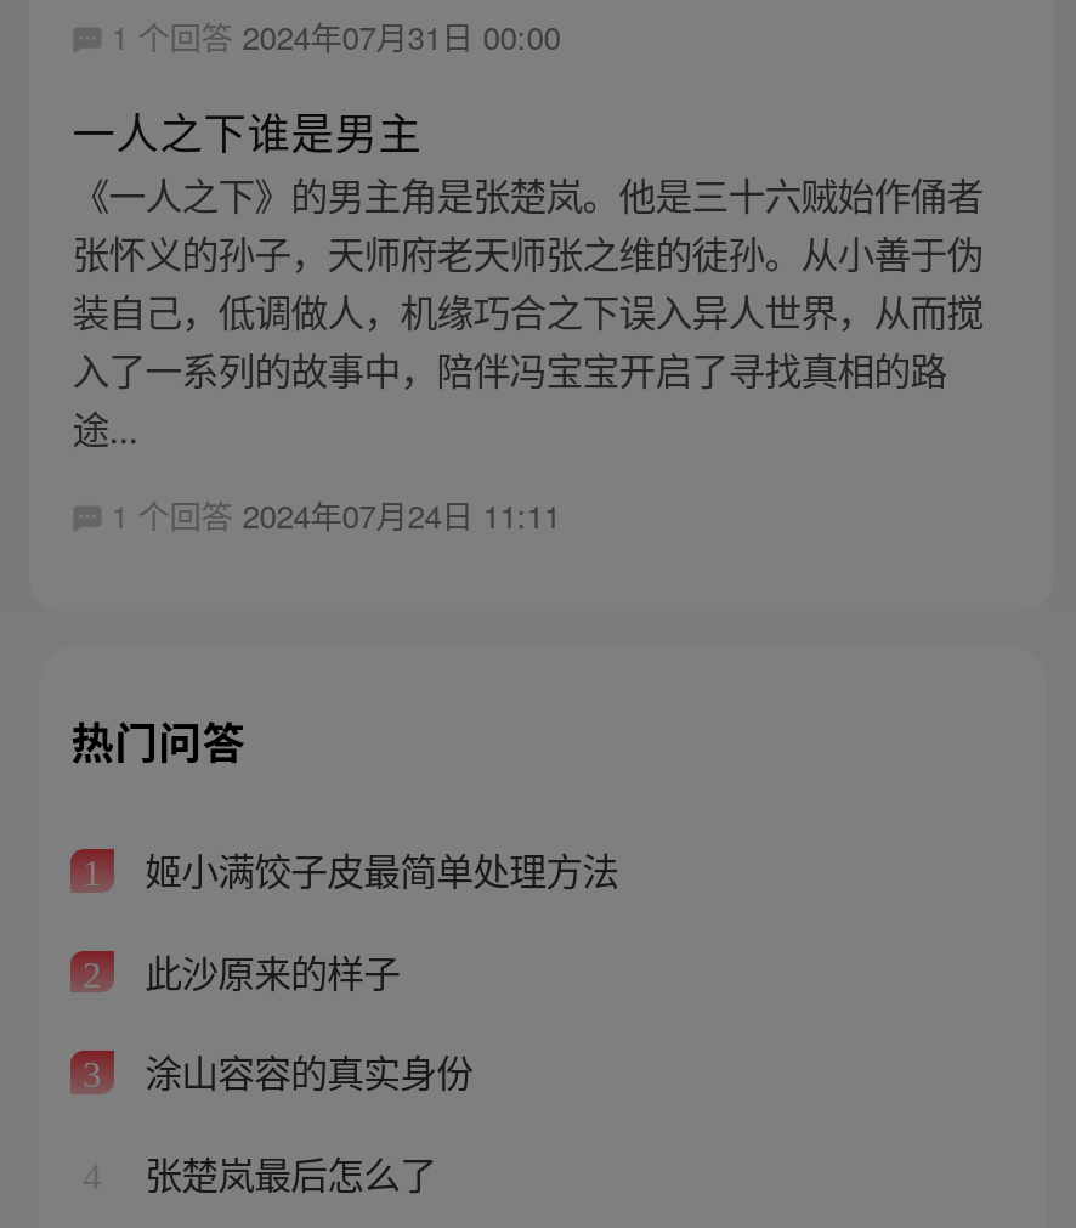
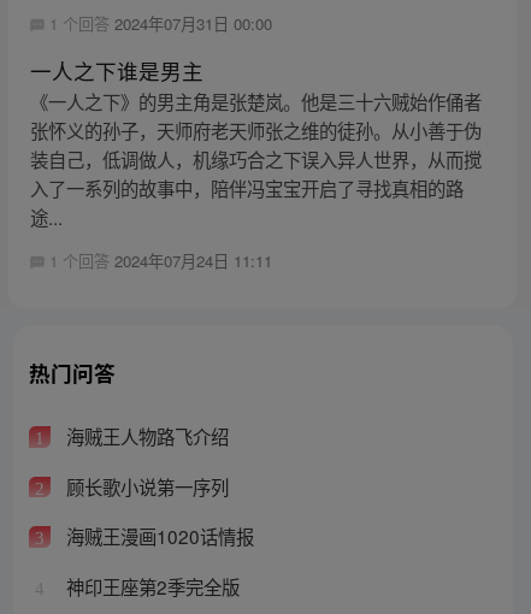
- 姬小满饺子皮最简单处理方法
+ 海贼王人物路飞介绍

- 此沙原来的样子
+ 顾长歌小说第一序列

- 涂山容容的真实身份
+ 海贼王漫画1020话情报

- 张楚岚最后怎么了
+ 神印王座第2季完全版
